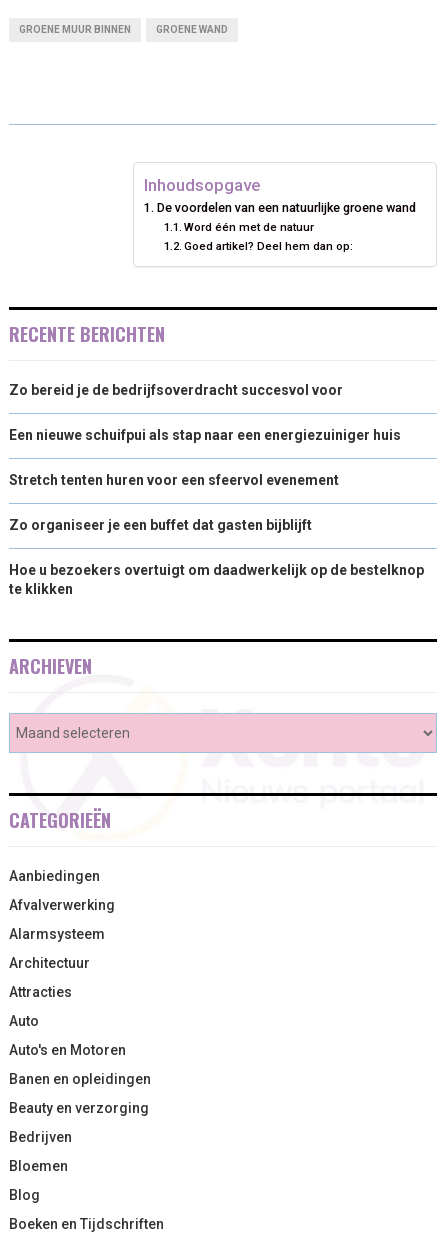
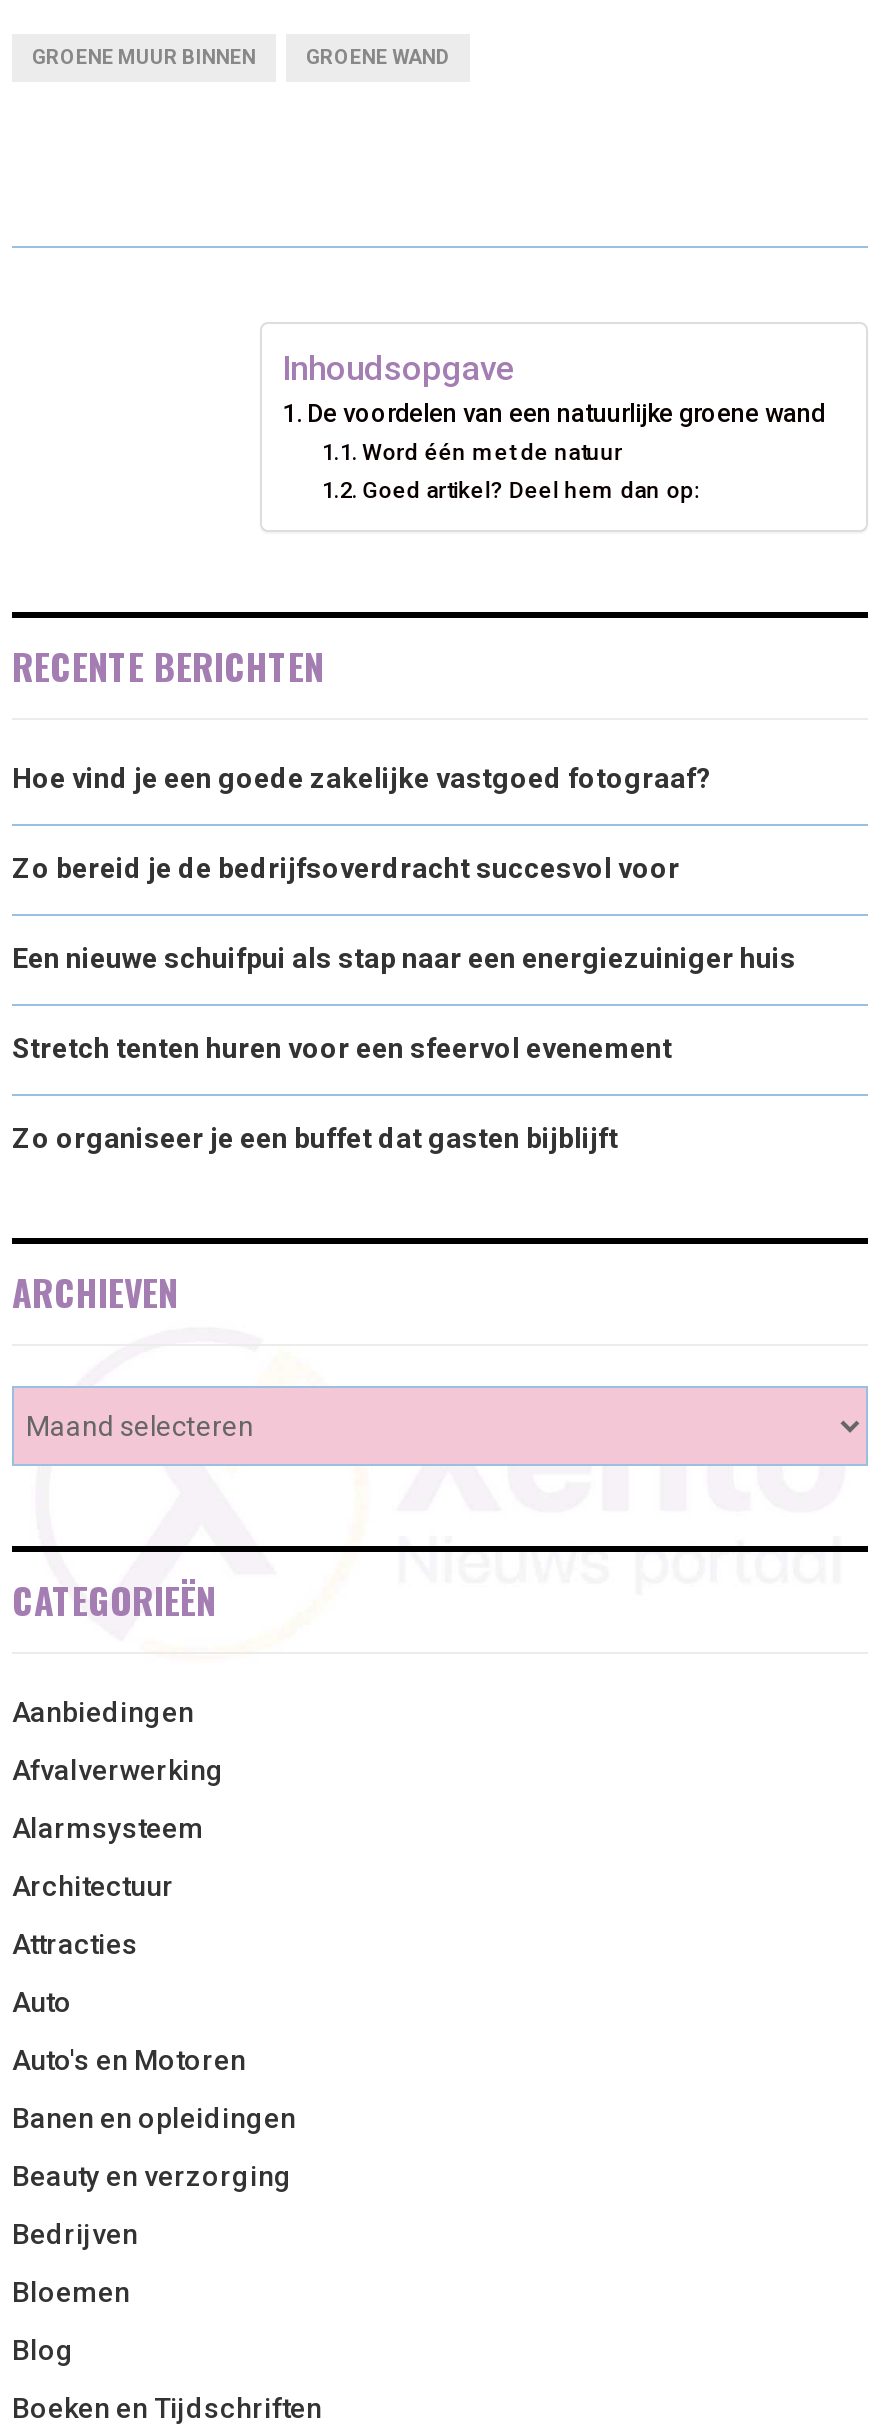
+ Hoe vind je een goede zakelijke vastgoed fotograaf?

moved down: Zo bereid je de bedrijfsoverdracht succesvol voor | Een nieuwe schuifpui als stap naar een energiezuiniger huis | Stretch tenten huren voor een sfeervol evenement | Zo organiseer je een buffet dat gasten bijblijft

- Hoe u bezoekers overtuigt om daadwerkelijk op de bestelknop
- te klikken
